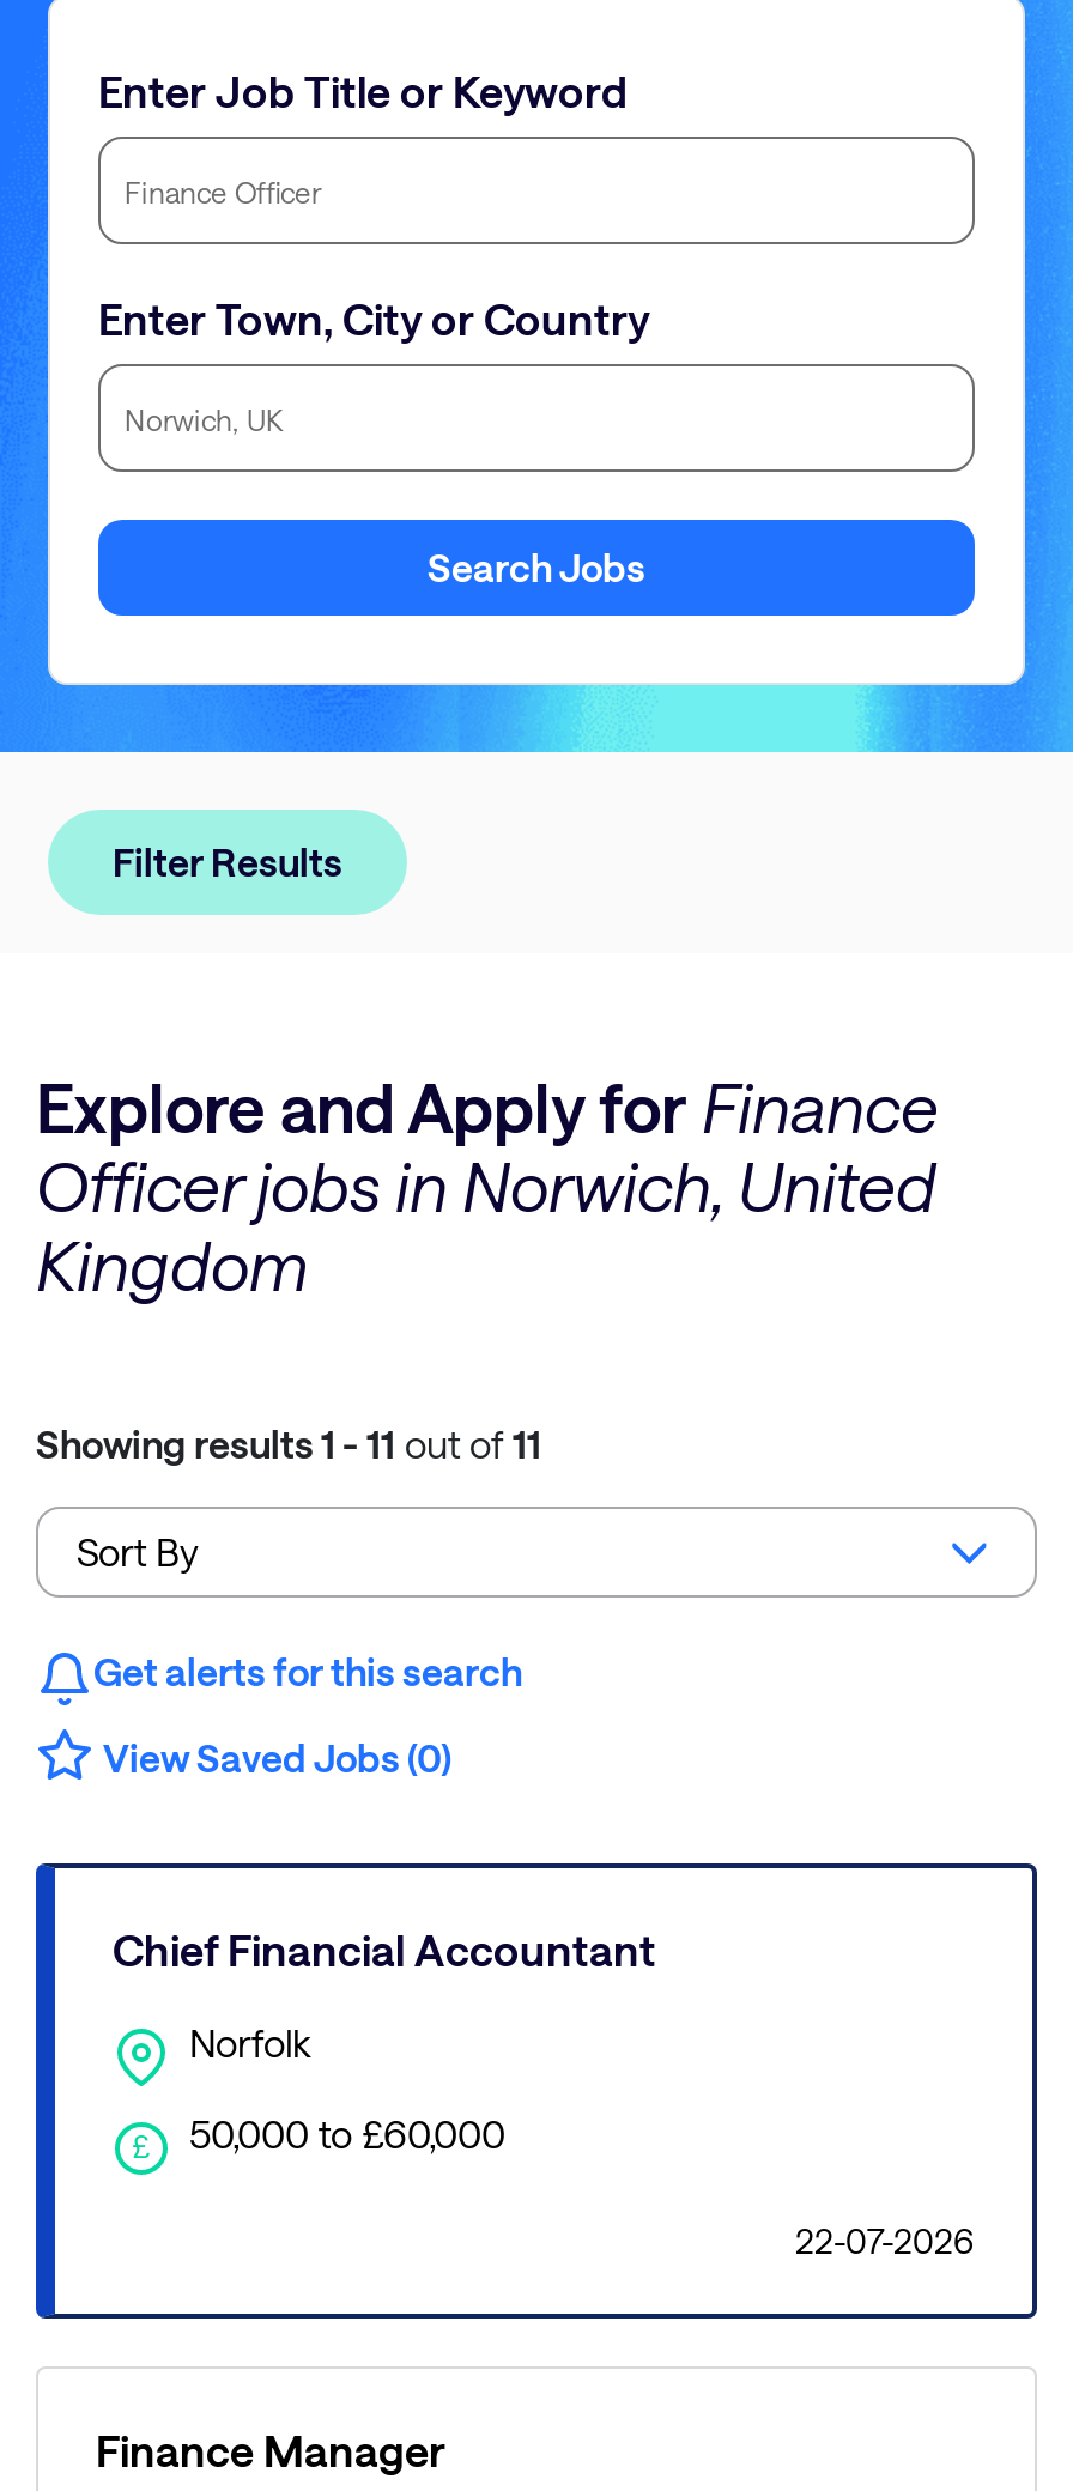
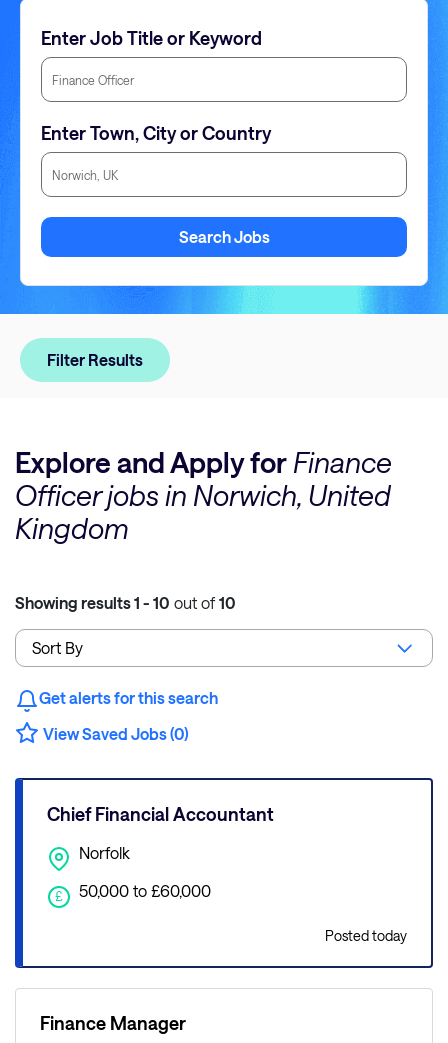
- Showing results 1 - 11 out of 11
+ Showing results 1 - 10 out of 10

- 22-07-2026
+ Posted today
